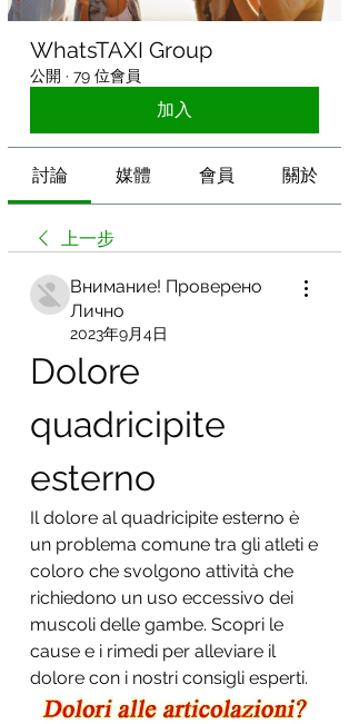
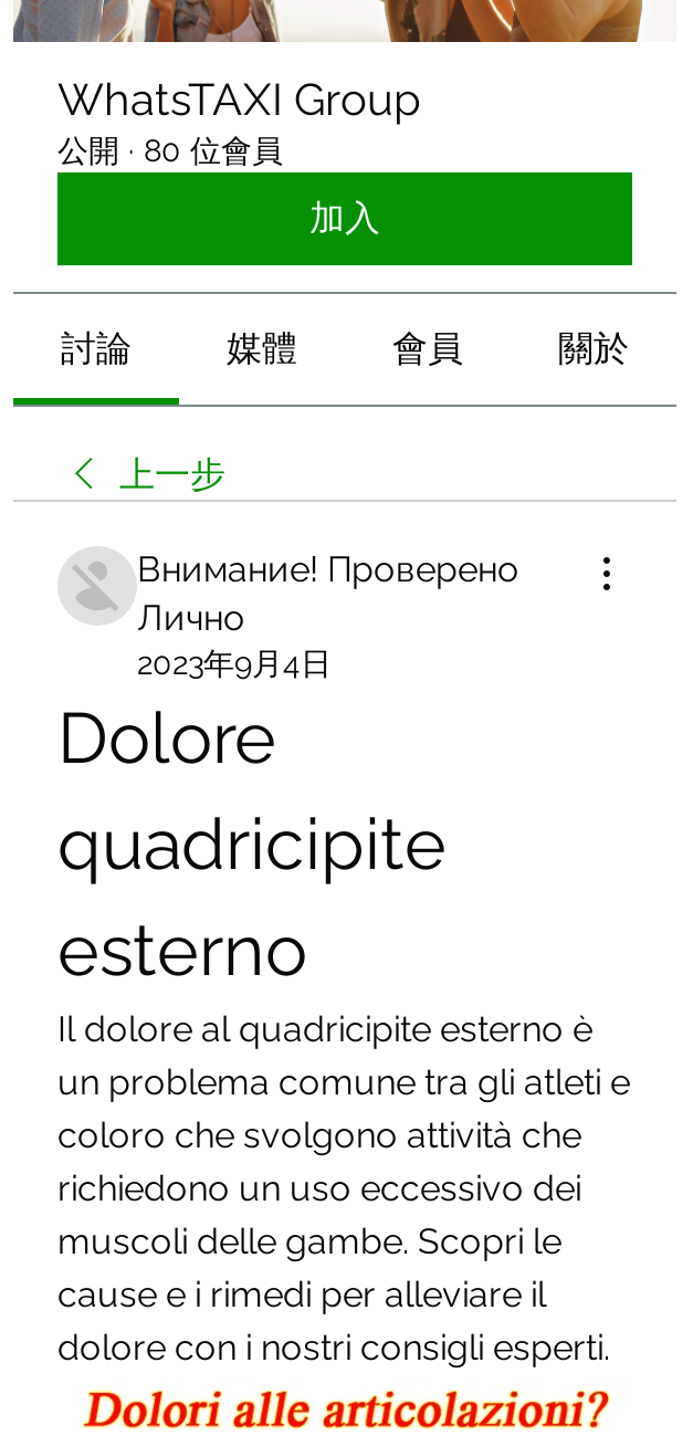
- 公開 · 79 位會員
+ 公開 · 80 位會員
